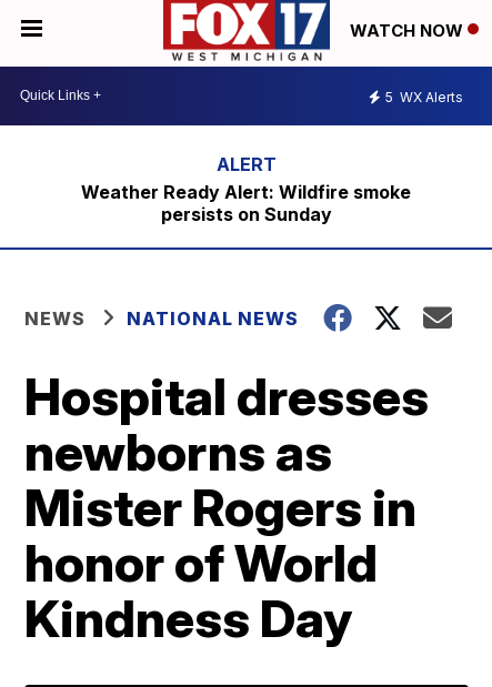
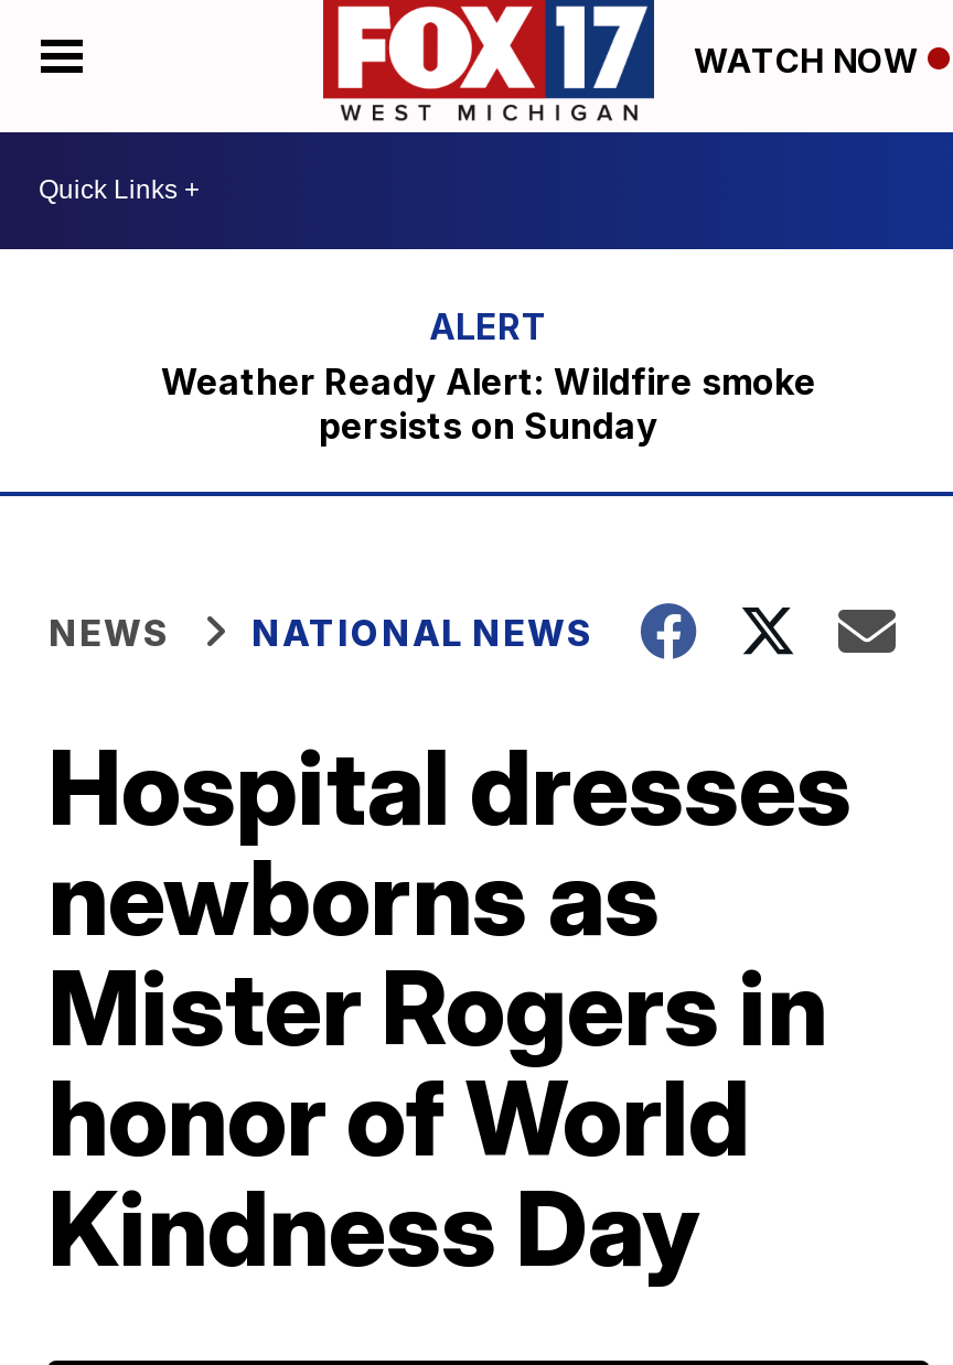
- 5 WX Alerts
